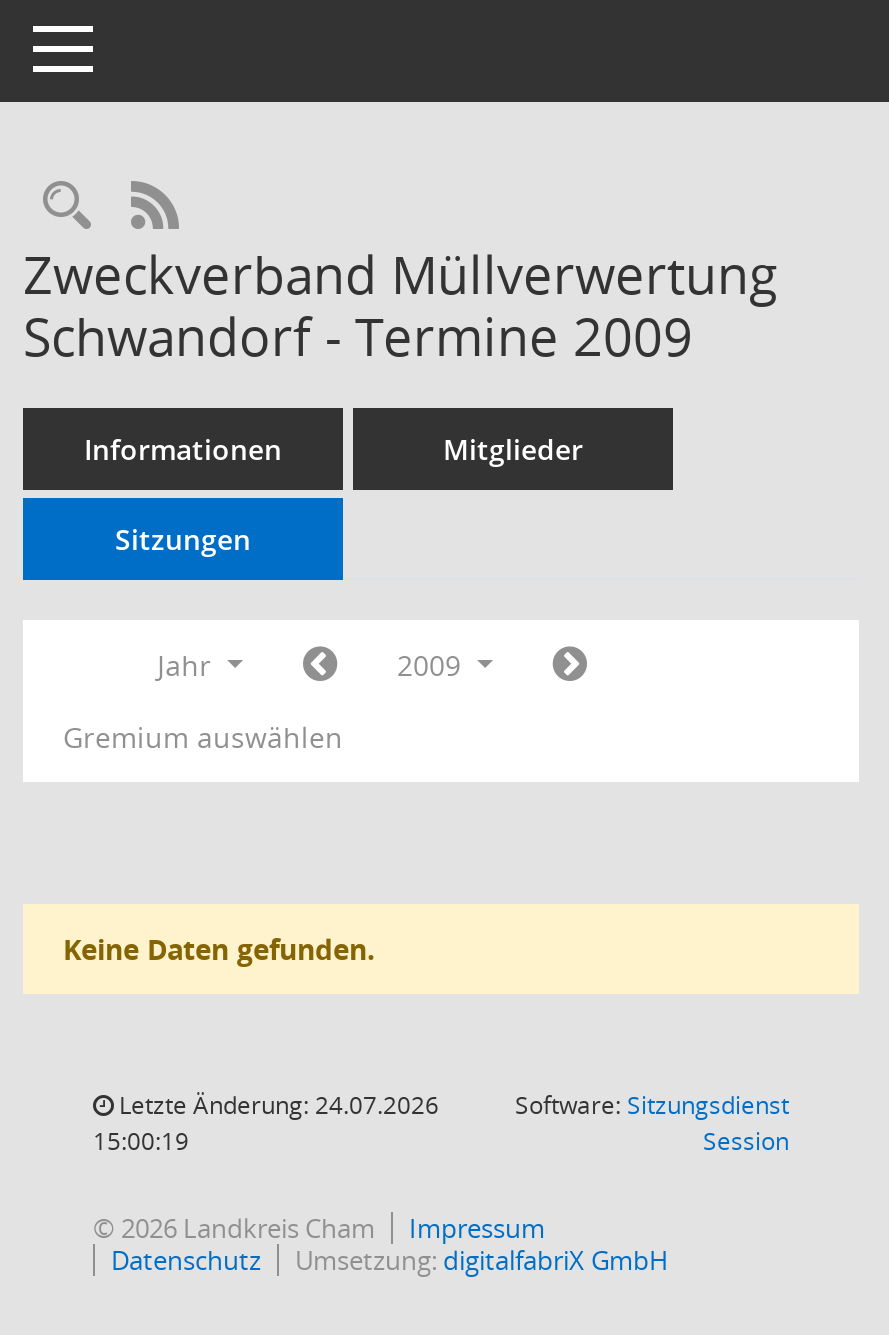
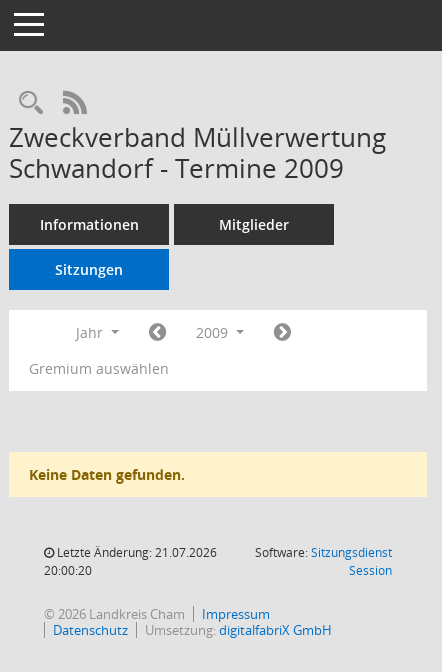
- Letzte Änderung: 24.07.2026
+ Letzte Änderung: 21.07.2026

- 15:00:19
+ 20:00:20
